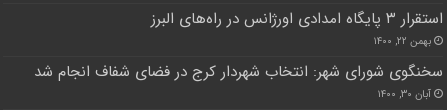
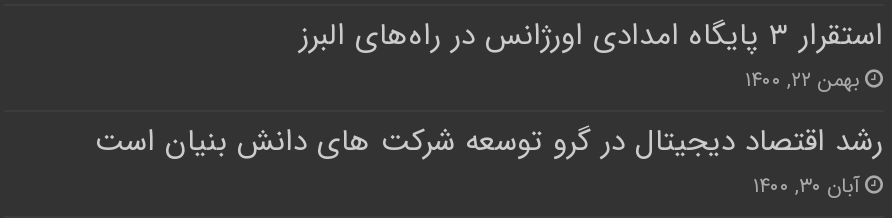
- سخنگوی شورای شهر: انتخاب شهردار کرج در فضای شفاف انجام شد
+ رشد اقتصاد دیجیتال در گرو توسعه شرکت های دانش بنیان است
